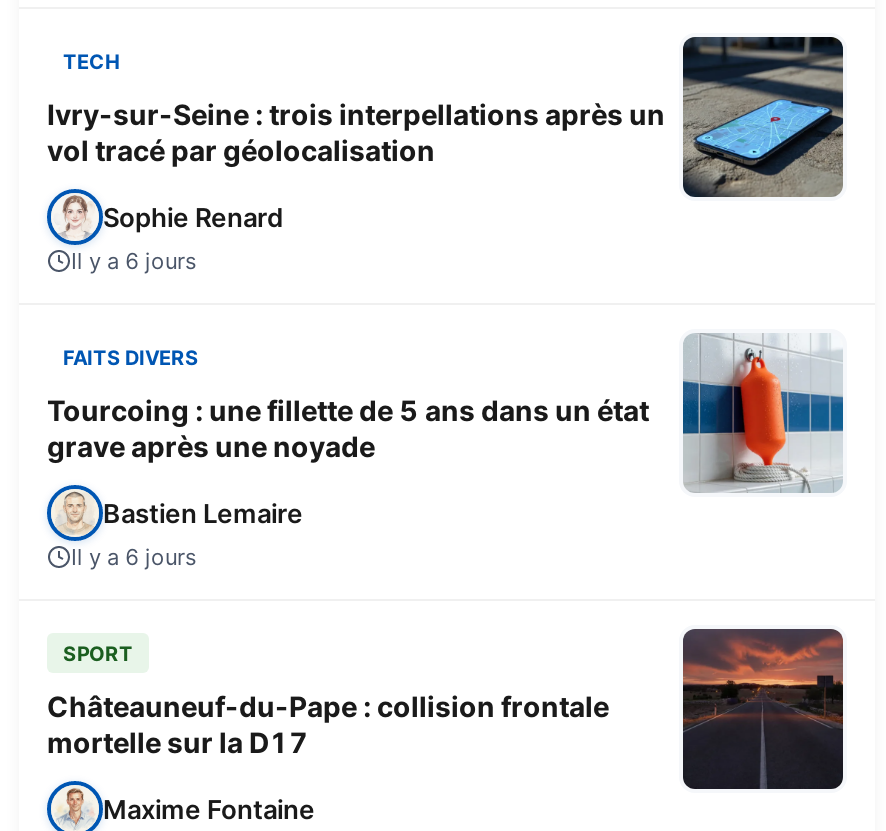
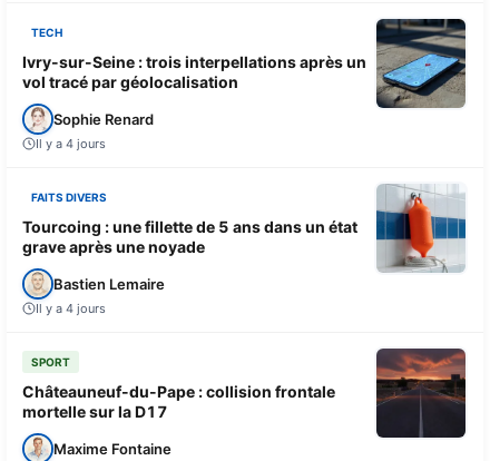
- Il y a 6 jours
+ Il y a 4 jours

- Il y a 6 jours
+ Il y a 4 jours
